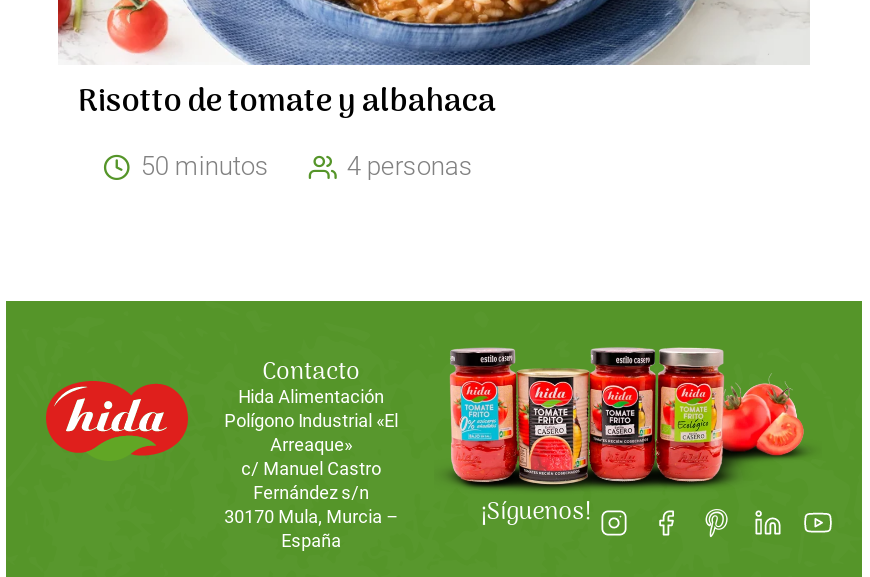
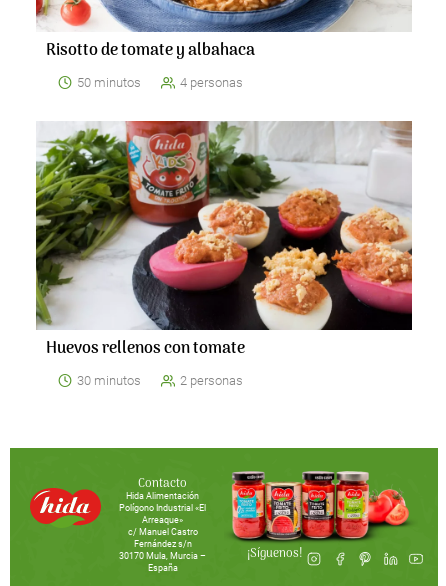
+ [image]
+ Huevos rellenos con tomate
+ 30 minutos
+ 2 personas
